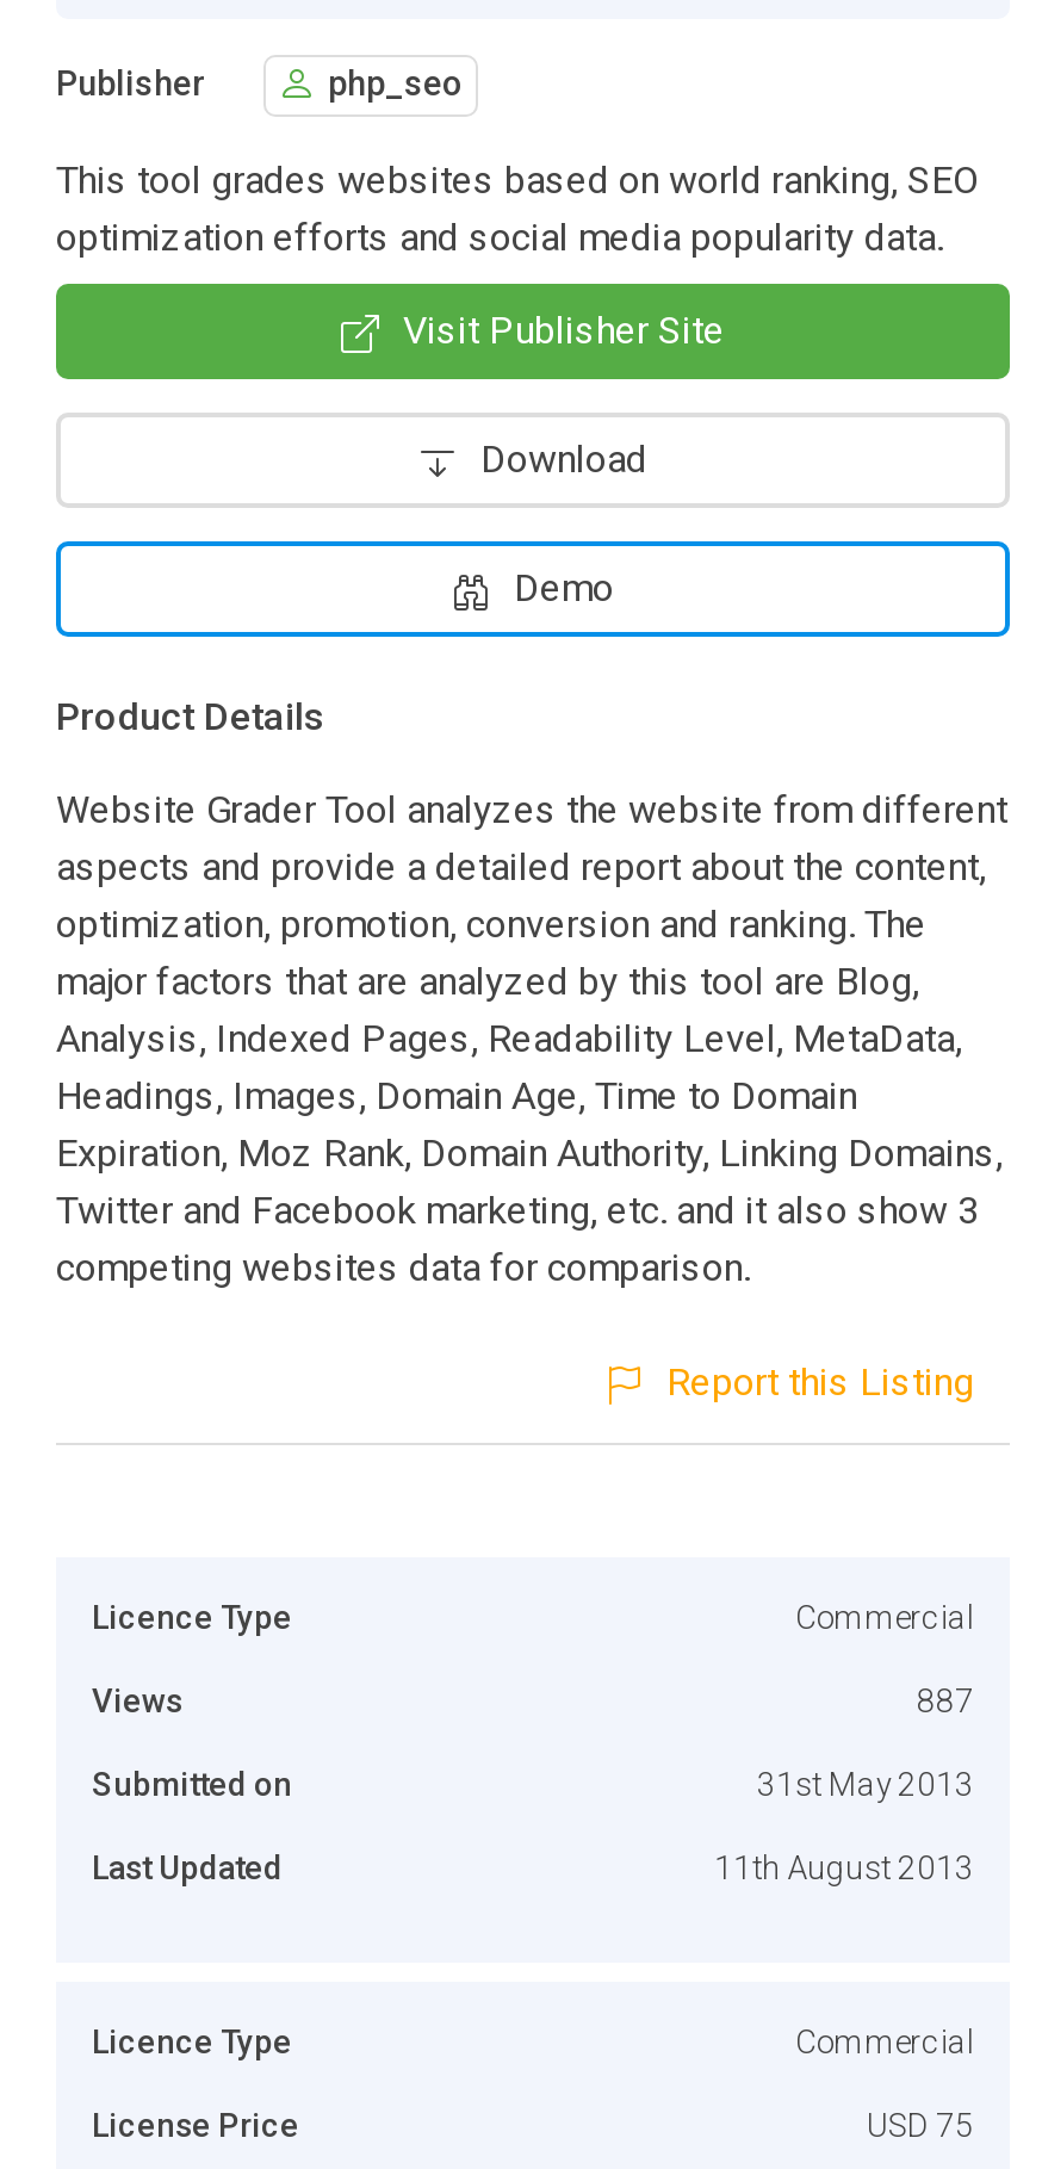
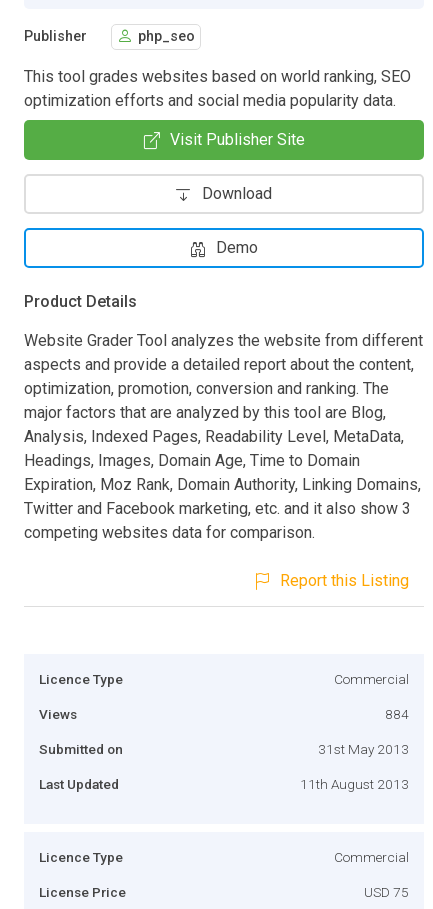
- 887
+ 884
